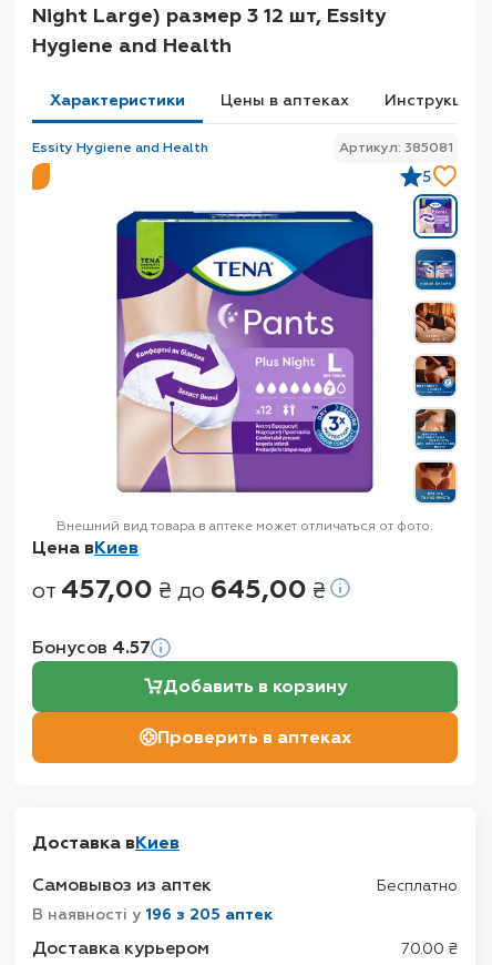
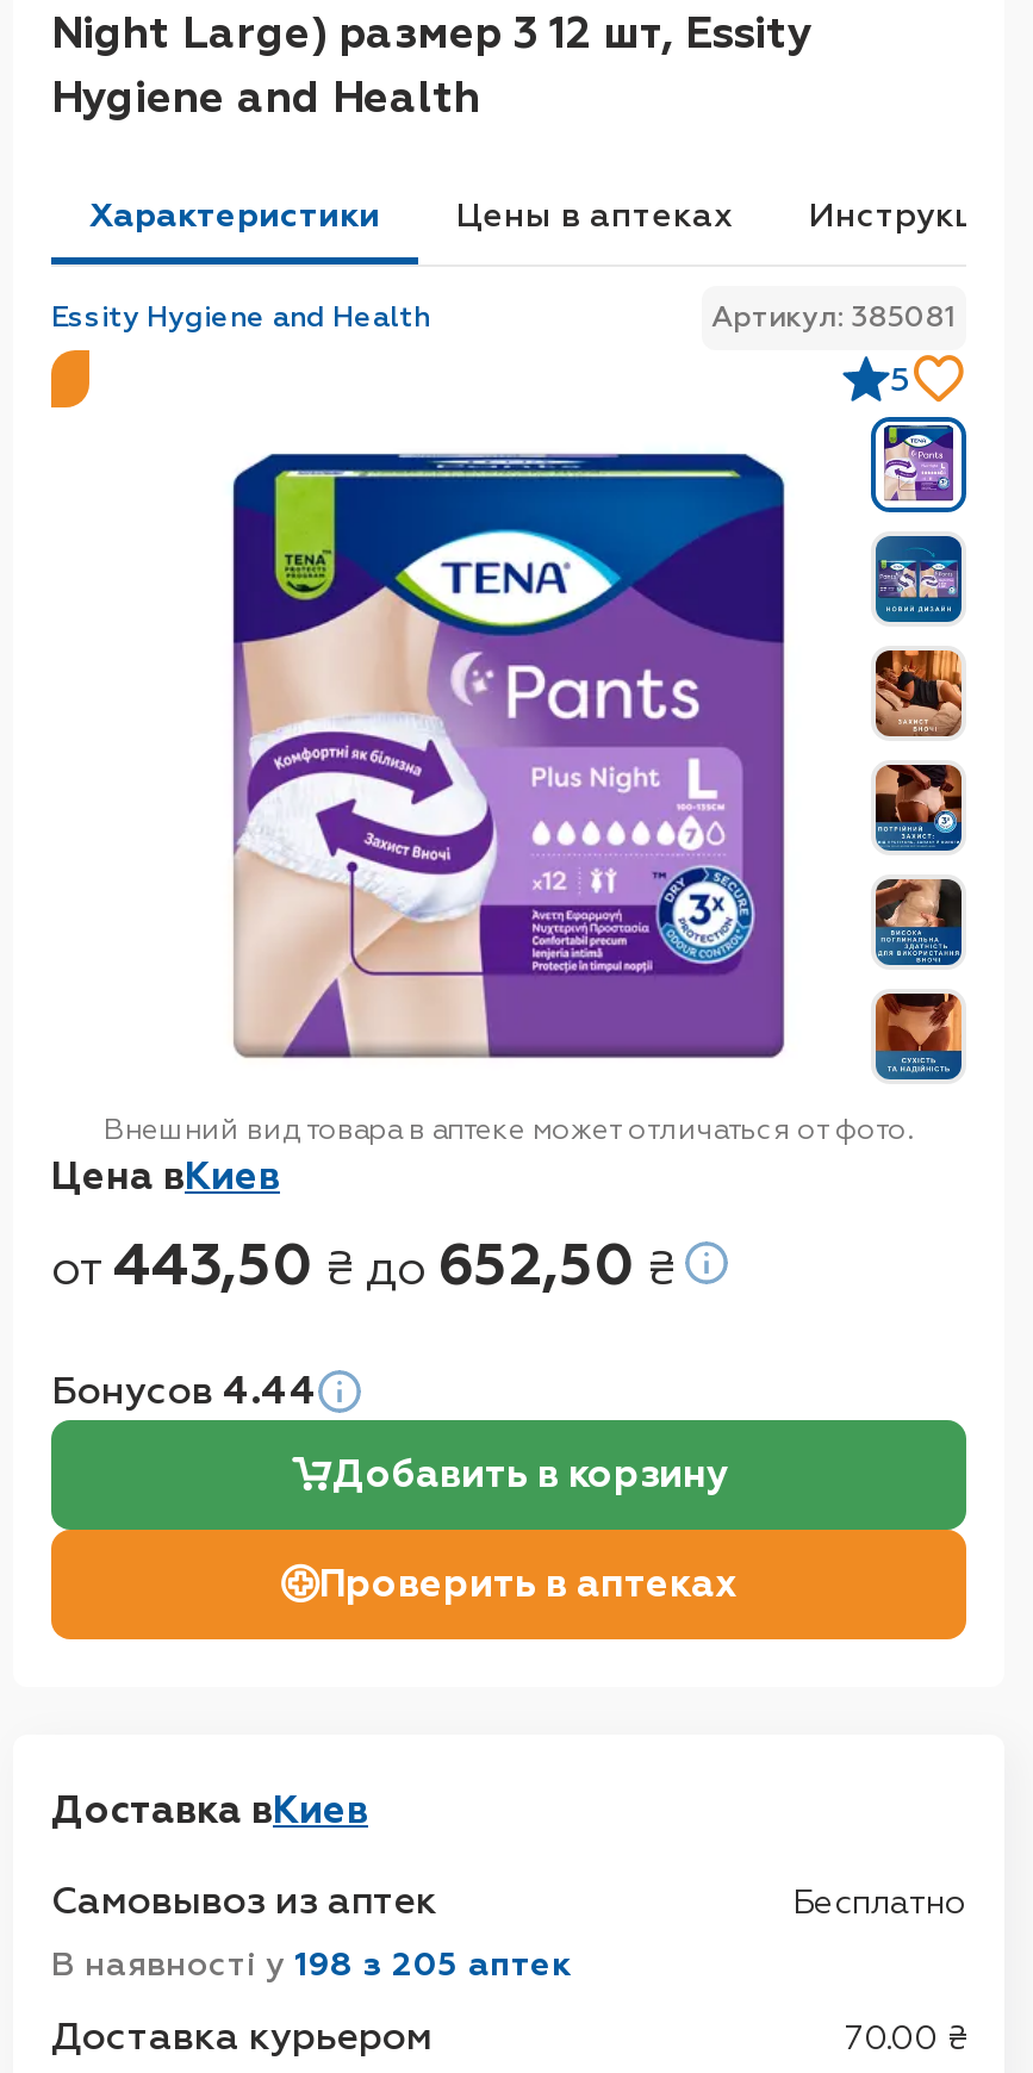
- от 457,00 ₴ до 645,00 ₴
+ от 443,50 ₴ до 652,50 ₴

- Бонусов 4.57
+ Бонусов 4.44

- В наявності у 196 з 205 аптек
+ В наявності у 198 з 205 аптек
